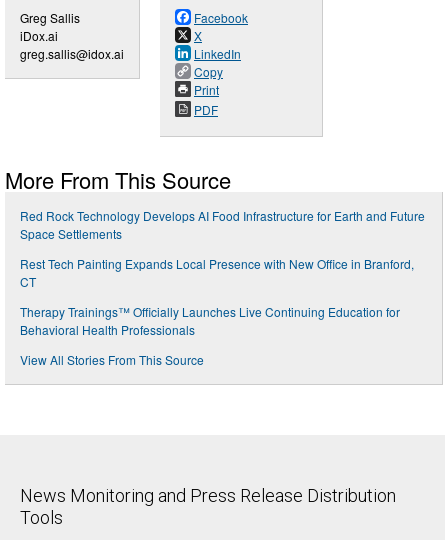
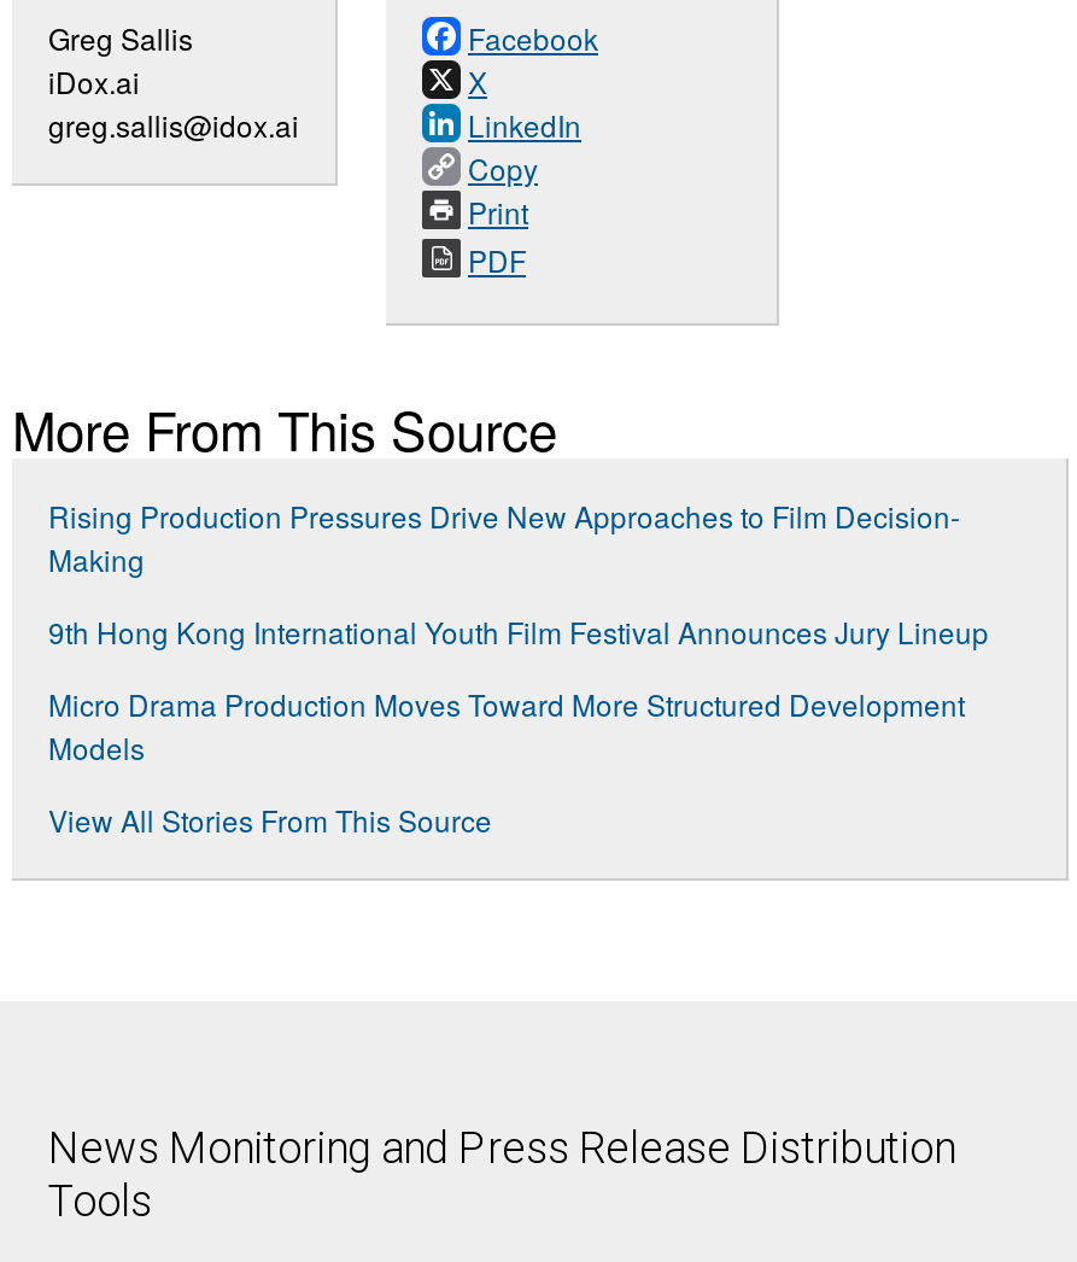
- Red Rock Technology Develops AI Food Infrastructure for Earth and Future
- Space Settlements
+ Rising Production Pressures Drive New Approaches to Film Decision-
+ Making

- Rest Tech Painting Expands Local Presence with New Office in Branford,
- CT
+ 9th Hong Kong International Youth Film Festival Announces Jury Lineup

- Therapy Trainings™ Officially Launches Live Continuing Education for
- Behavioral Health Professionals
+ Micro Drama Production Moves Toward More Structured Development
+ Models
